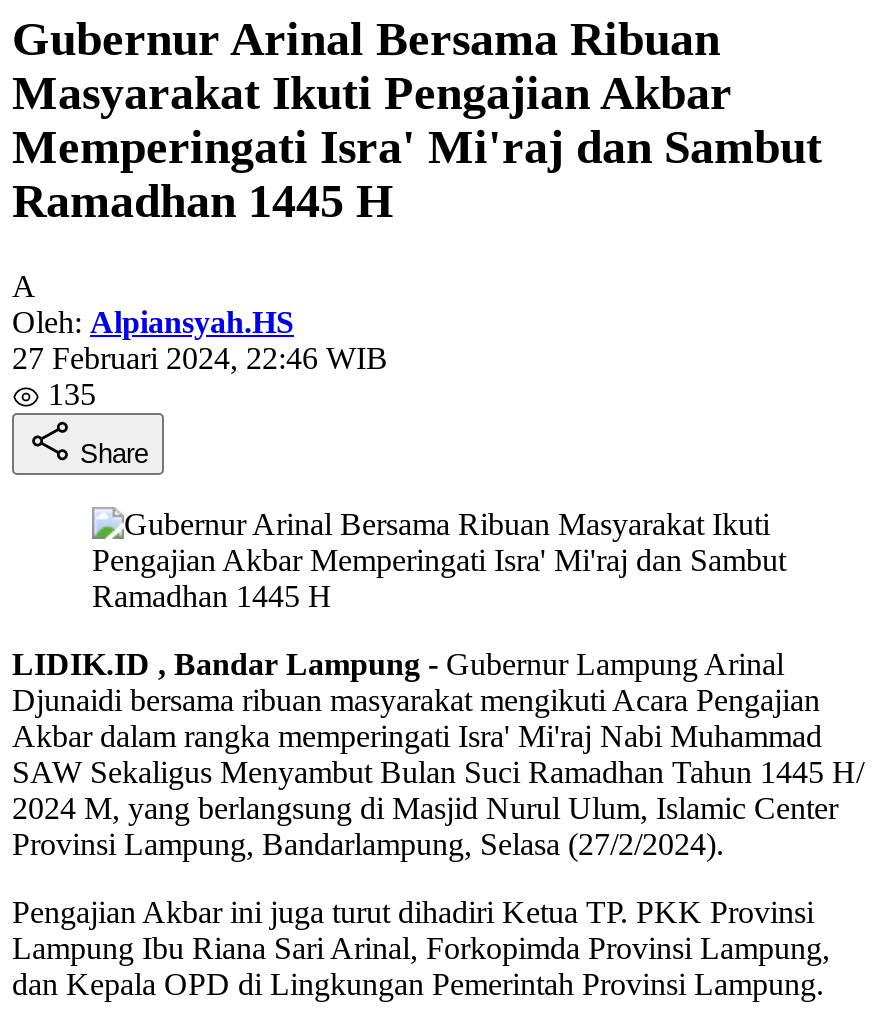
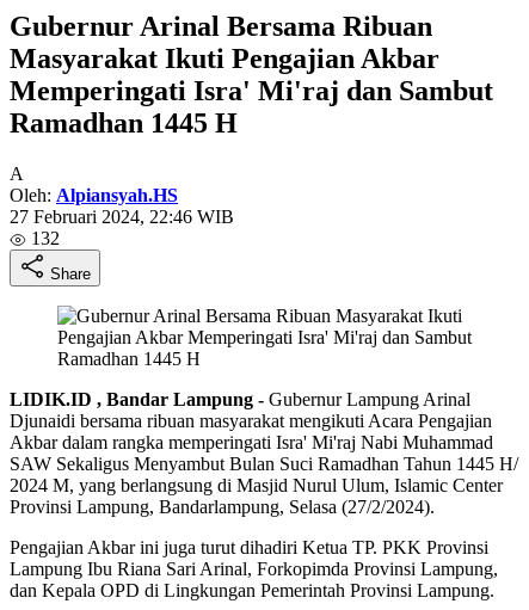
- 135
+ 132
